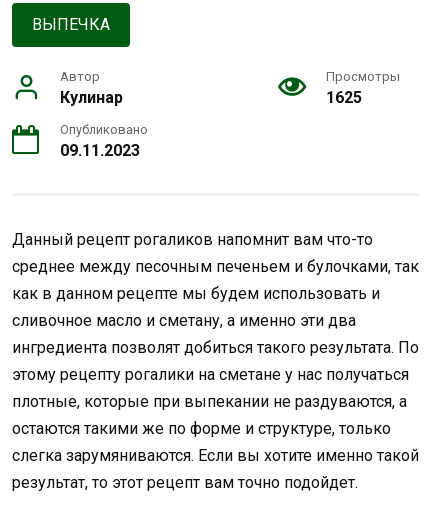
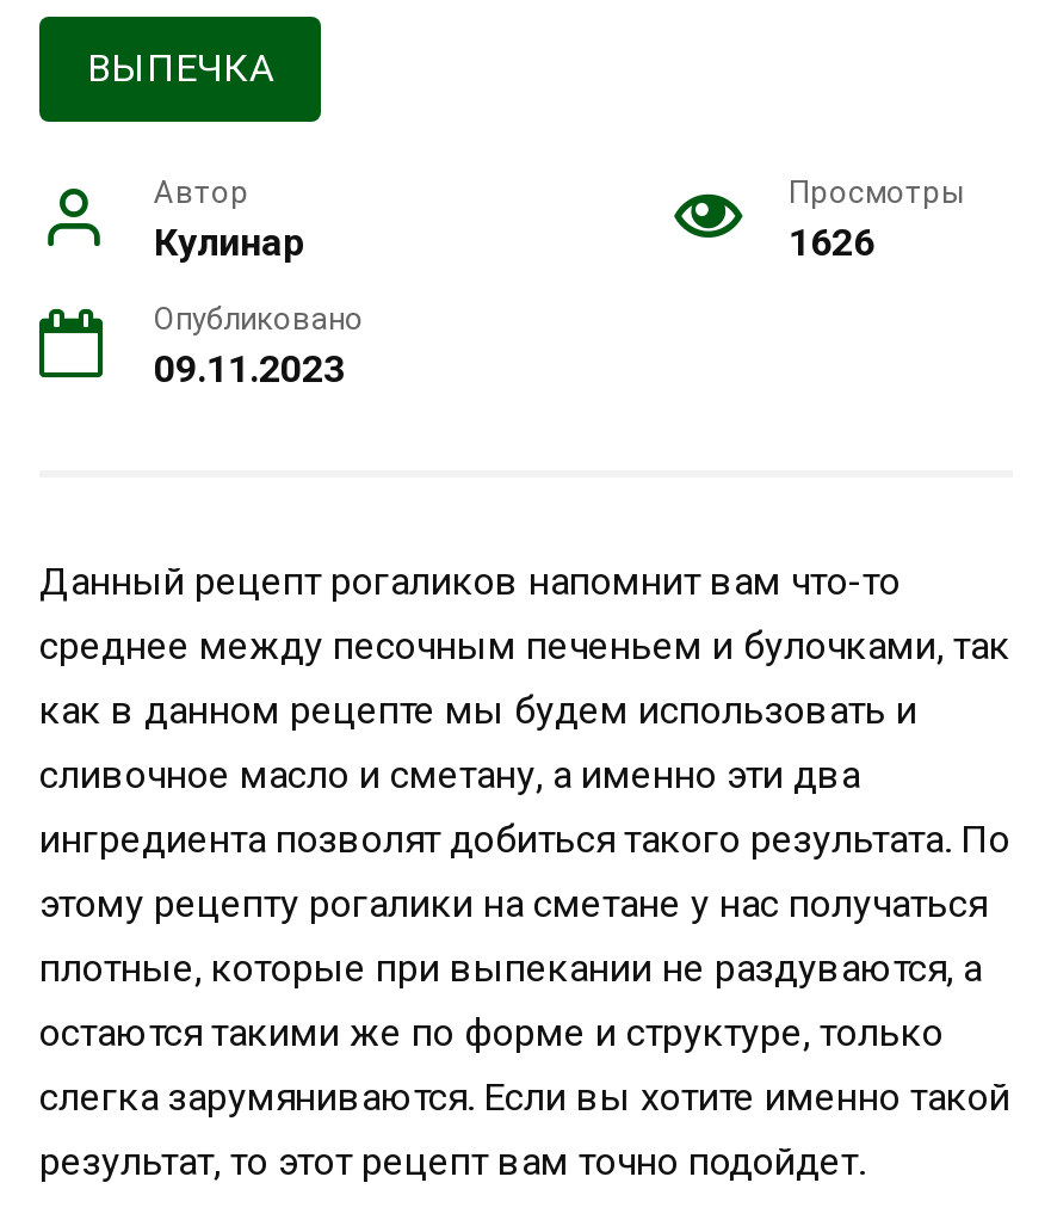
- 1625
+ 1626
